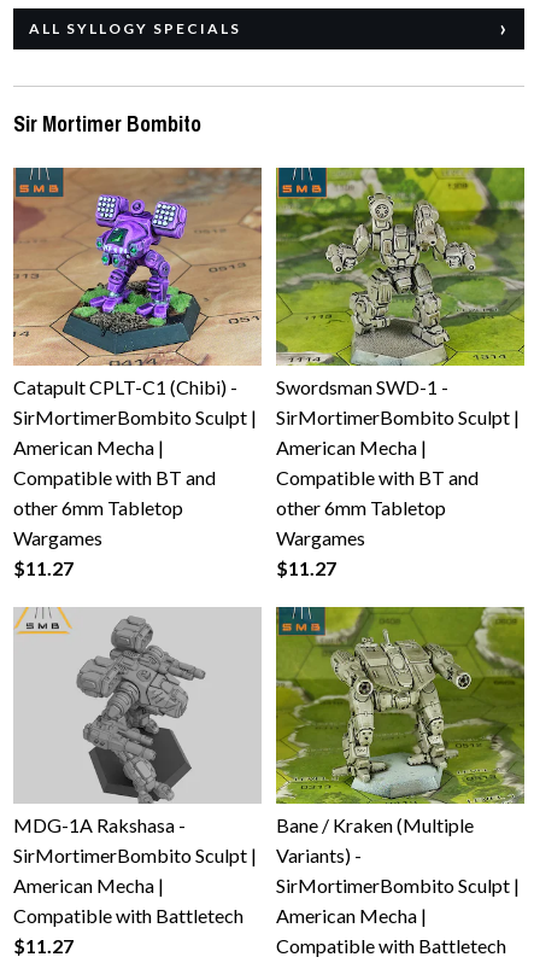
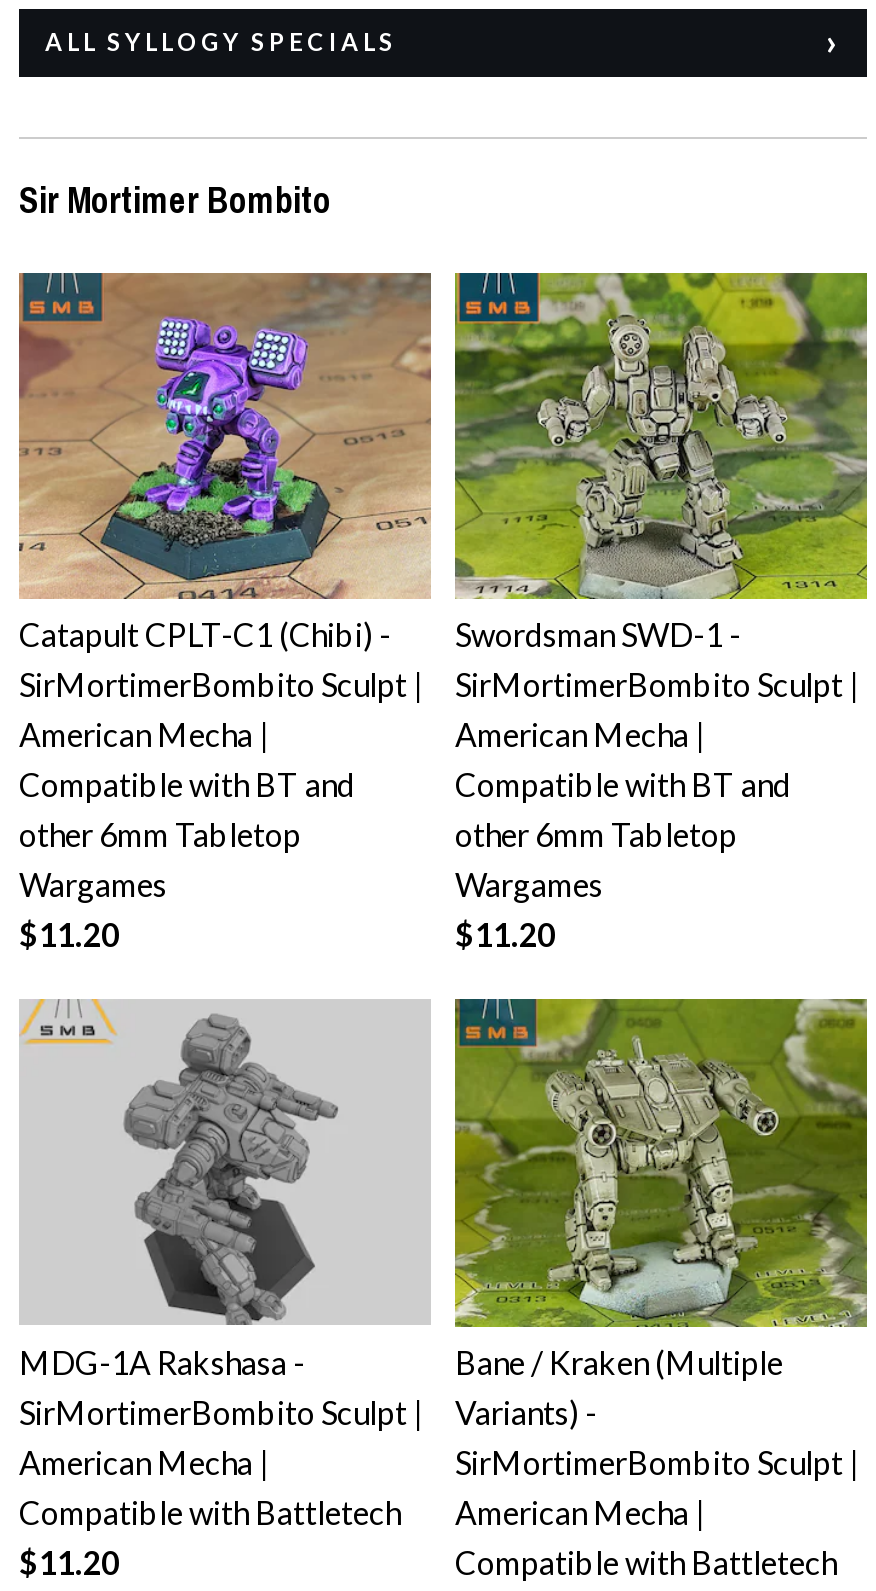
- $11.27
+ $11.20

- $11.27
+ $11.20

- $11.27
+ $11.20
